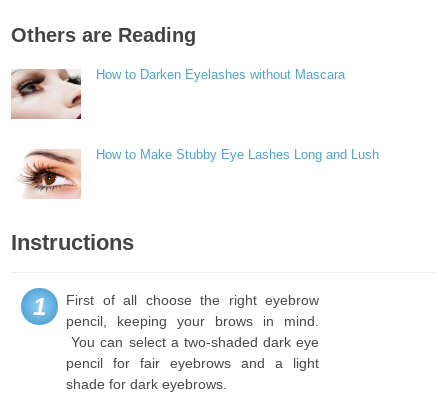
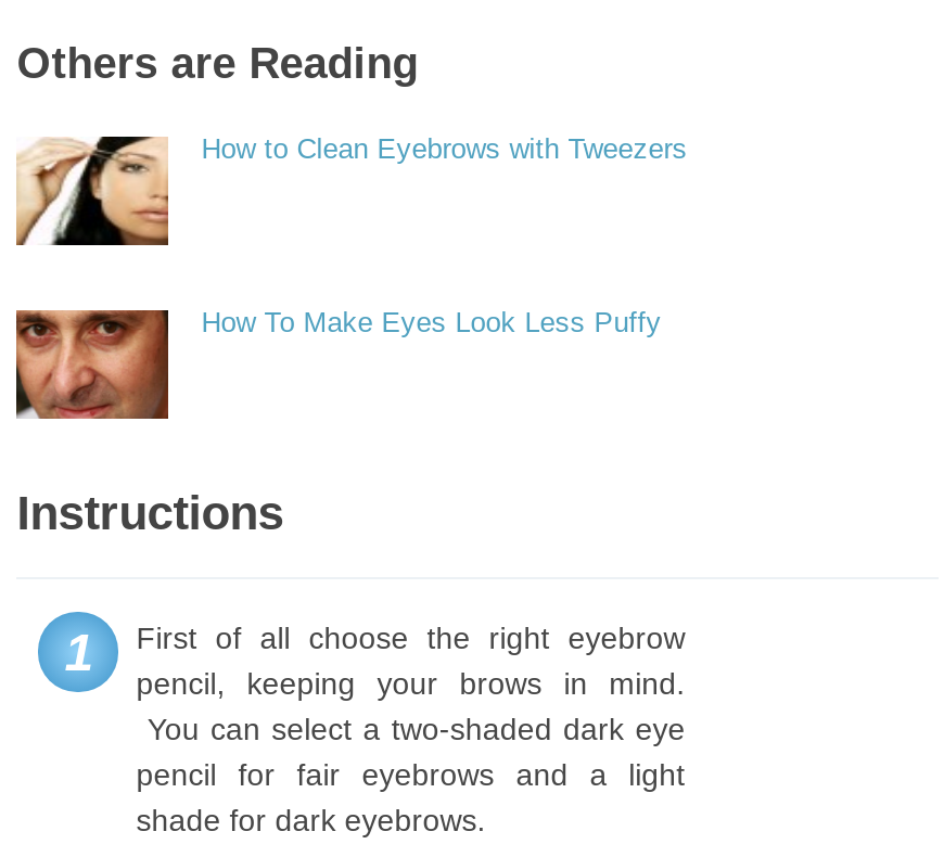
- [image]
- How to Darken Eyelashes without Mascara
+ [image]
+ How to Clean Eyebrows with Tweezers

- [image]
- How to Make Stubby Eye Lashes Long and Lush
+ [image]
+ How To Make Eyes Look Less Puffy
